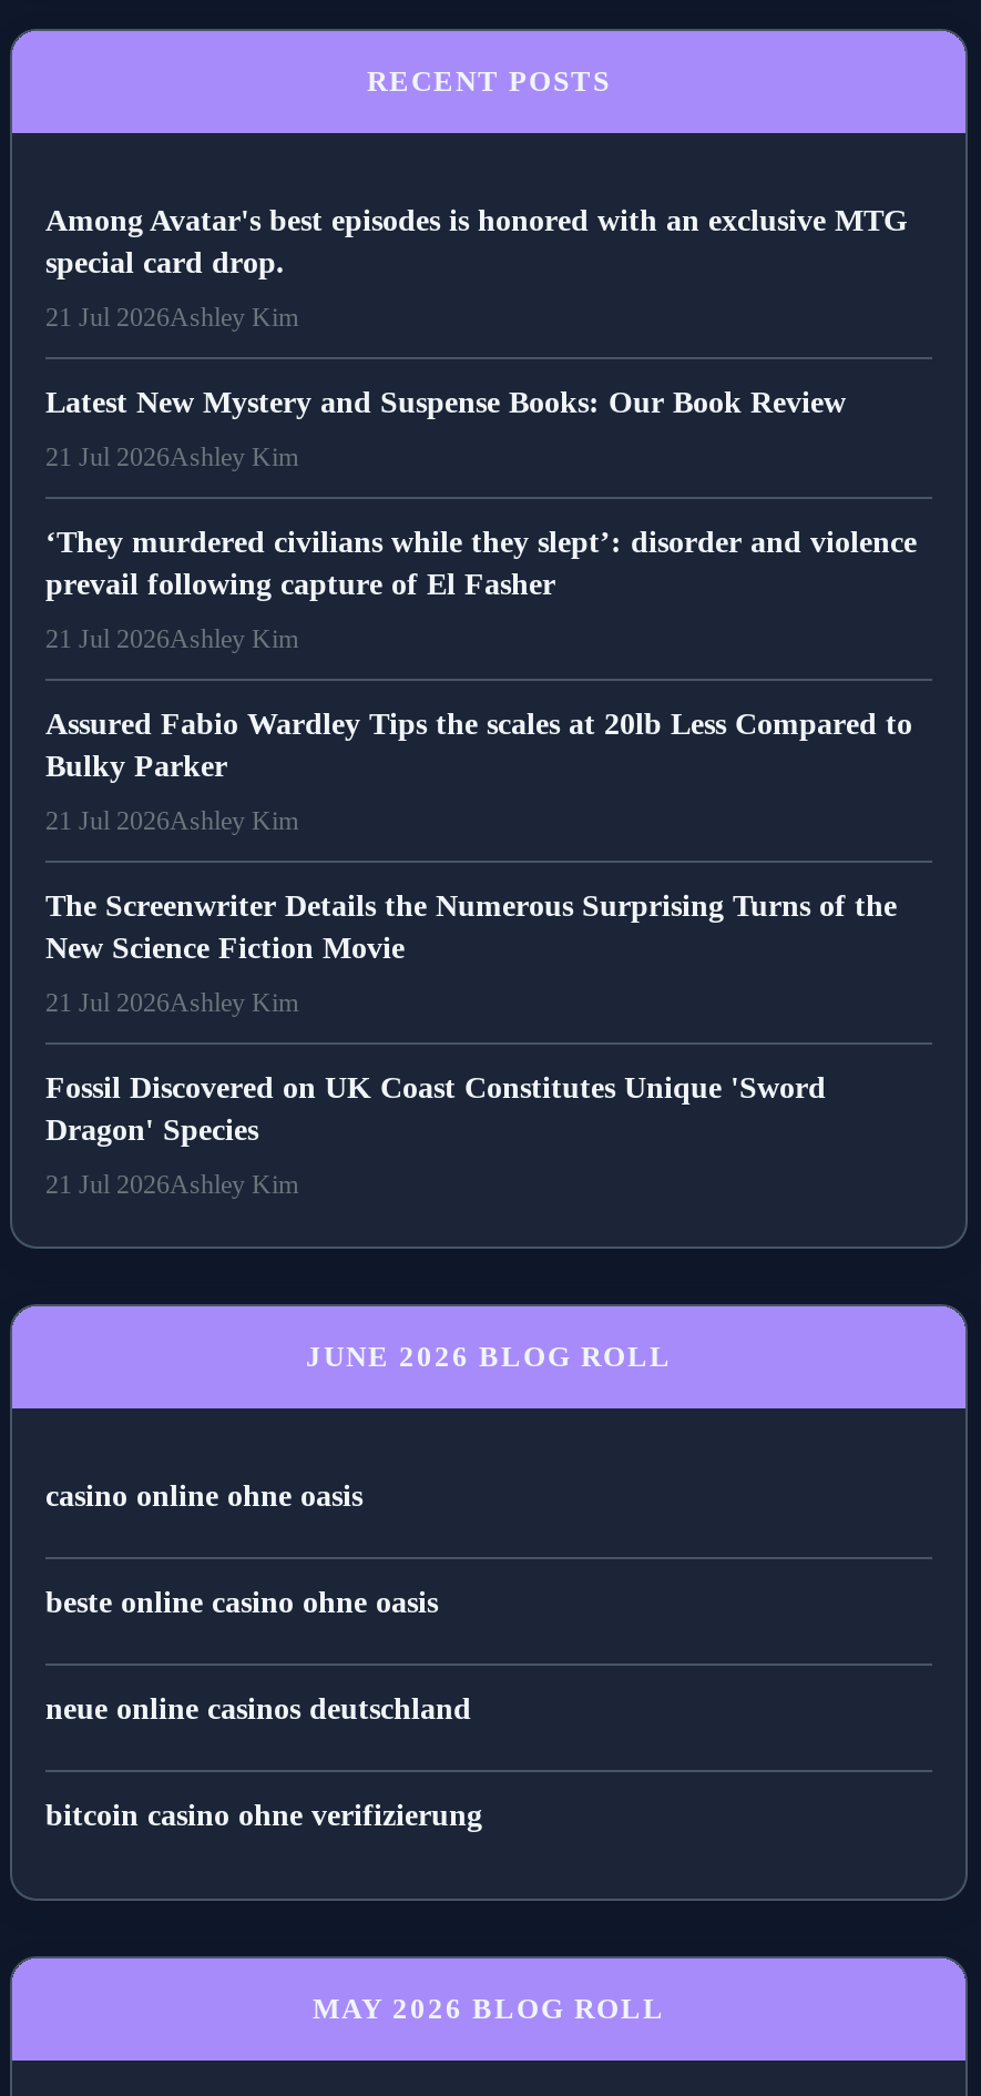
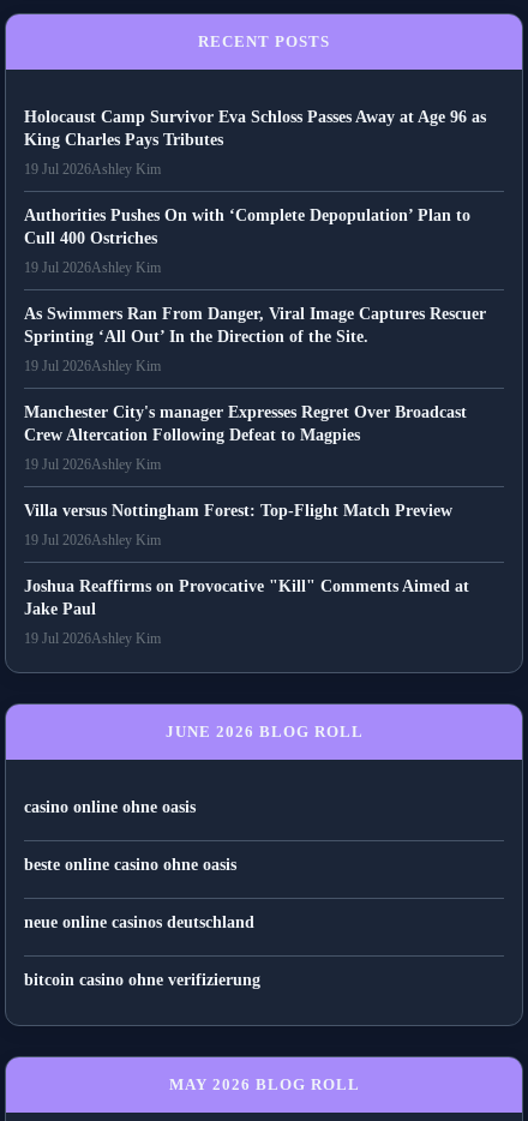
- Among Avatar's best episodes is honored with an exclusive MTG
- special card drop.
+ Holocaust Camp Survivor Eva Schloss Passes Away at Age 96 as
+ King Charles Pays Tributes

- 21 Jul 2026Ashley Kim
+ 19 Jul 2026Ashley Kim

- Latest New Mystery and Suspense Books: Our Book Review
+ Authorities Pushes On with ‘Complete Depopulation’ Plan to
+ Cull 400 Ostriches

- 21 Jul 2026Ashley Kim
+ 19 Jul 2026Ashley Kim

- ‘They murdered civilians while they slept’: disorder and violence
- prevail following capture of El Fasher
+ As Swimmers Ran From Danger, Viral Image Captures Rescuer
+ Sprinting ‘All Out’ In the Direction of the Site.

- 21 Jul 2026Ashley Kim
+ 19 Jul 2026Ashley Kim

- Assured Fabio Wardley Tips the scales at 20lb Less Compared to
- Bulky Parker
+ Manchester City's manager Expresses Regret Over Broadcast
+ Crew Altercation Following Defeat to Magpies

- 21 Jul 2026Ashley Kim
+ 19 Jul 2026Ashley Kim

- The Screenwriter Details the Numerous Surprising Turns of the
- New Science Fiction Movie
+ Villa versus Nottingham Forest: Top-Flight Match Preview

- 21 Jul 2026Ashley Kim
+ 19 Jul 2026Ashley Kim

- Fossil Discovered on UK Coast Constitutes Unique 'Sword
- Dragon' Species
+ Joshua Reaffirms on Provocative "Kill" Comments Aimed at
+ Jake Paul

- 21 Jul 2026Ashley Kim
+ 19 Jul 2026Ashley Kim
